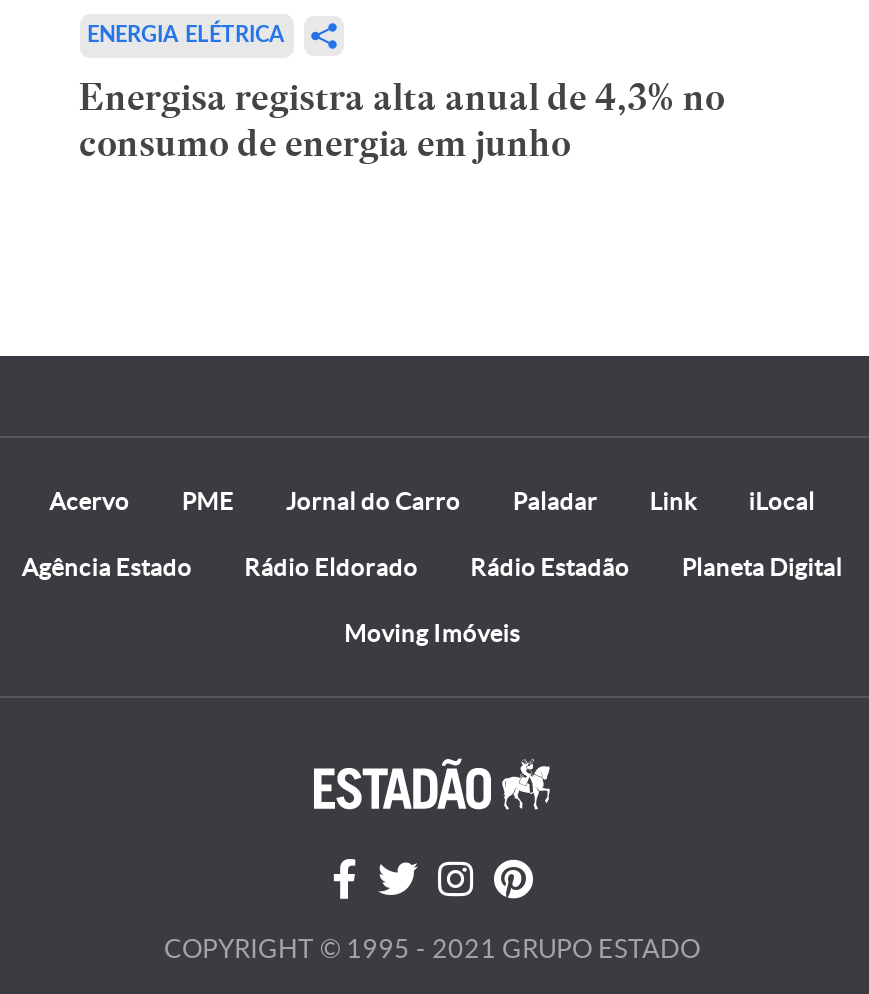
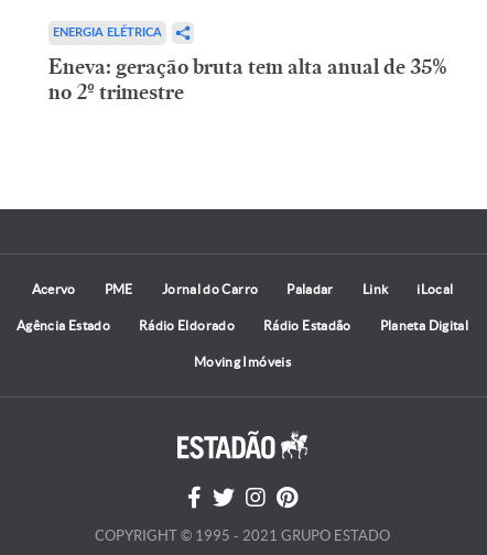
- Energisa registra alta anual de 4,3% no
- consumo de energia em junho
+ Eneva: geração bruta tem alta anual de 35%
+ no 2º trimestre
